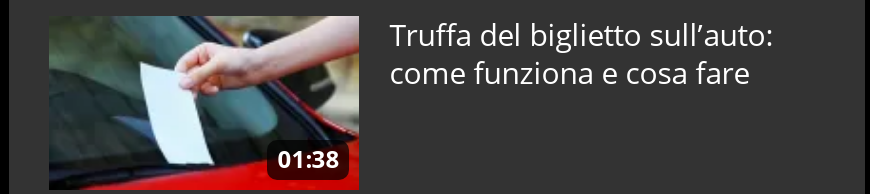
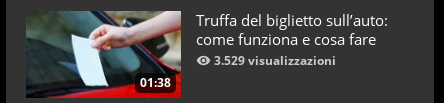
+ 3.529 visualizzazioni
